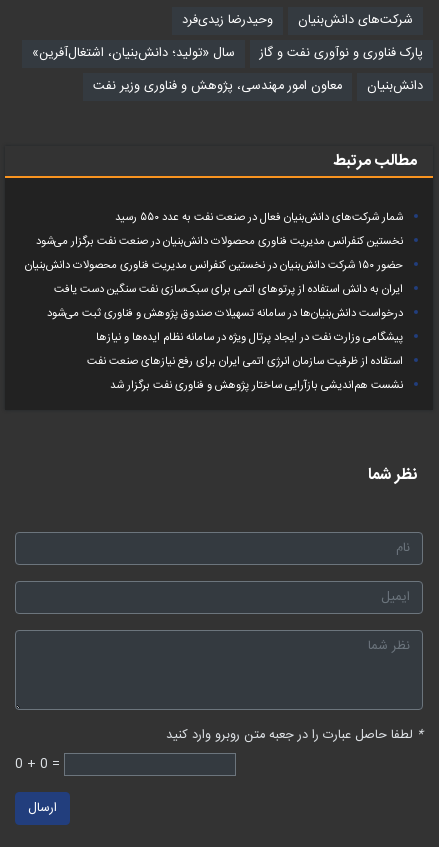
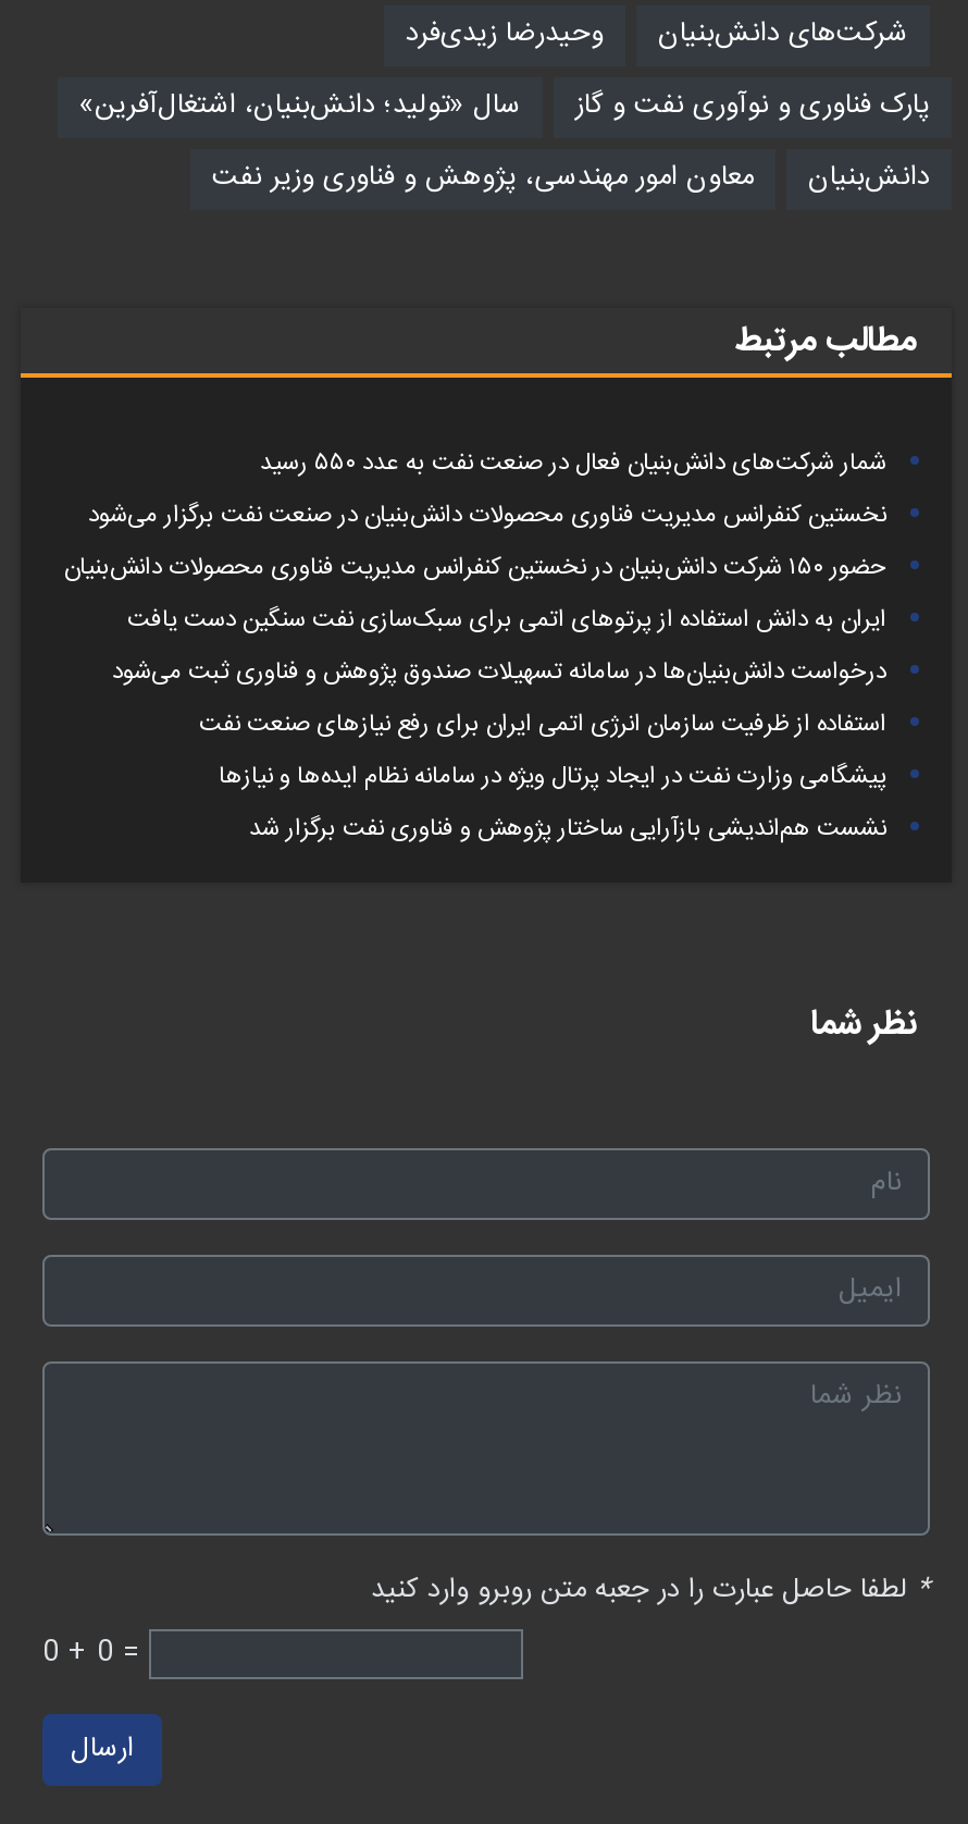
moved down: پیشگامی وزارت نفت در ایجاد پرتال ویژه در سامانه نظام ایده‌ها و نیازها

moved up: استفاده از ظرفیت سازمان انرژی اتمی ایران برای رفع نیازهای صنعت نفت
